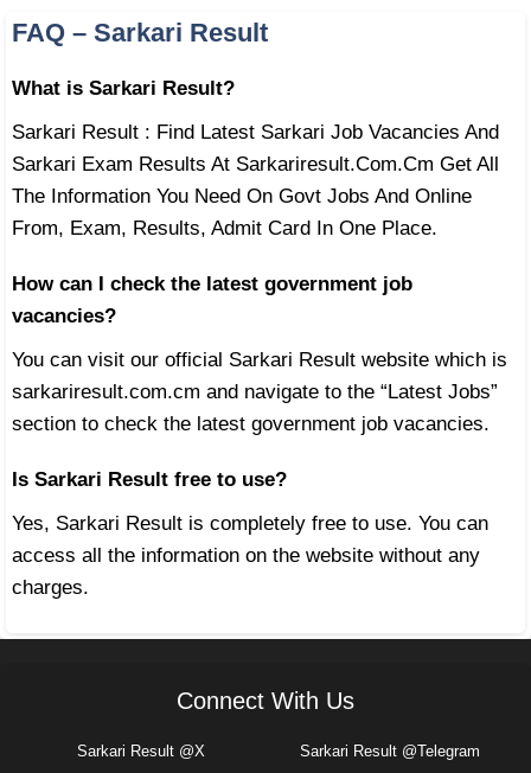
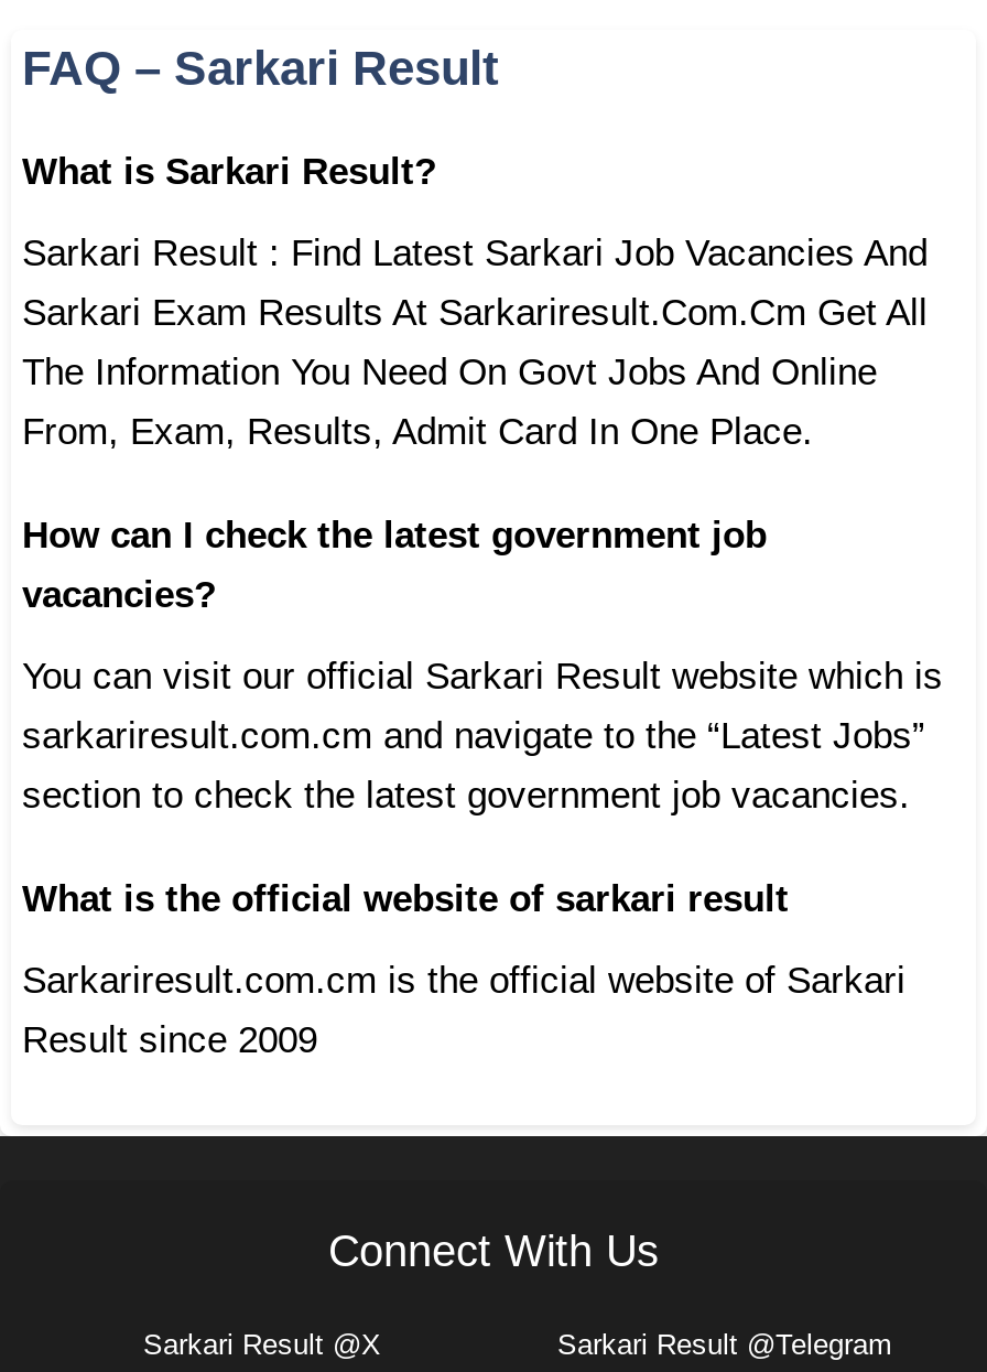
- Is Sarkari Result free to use?
+ What is the official website of sarkari result

- Yes, Sarkari Result is completely free to use. You can
- access all the information on the website without any
- charges.
+ Sarkariresult.com.cm is the official website of Sarkari
+ Result since 2009
